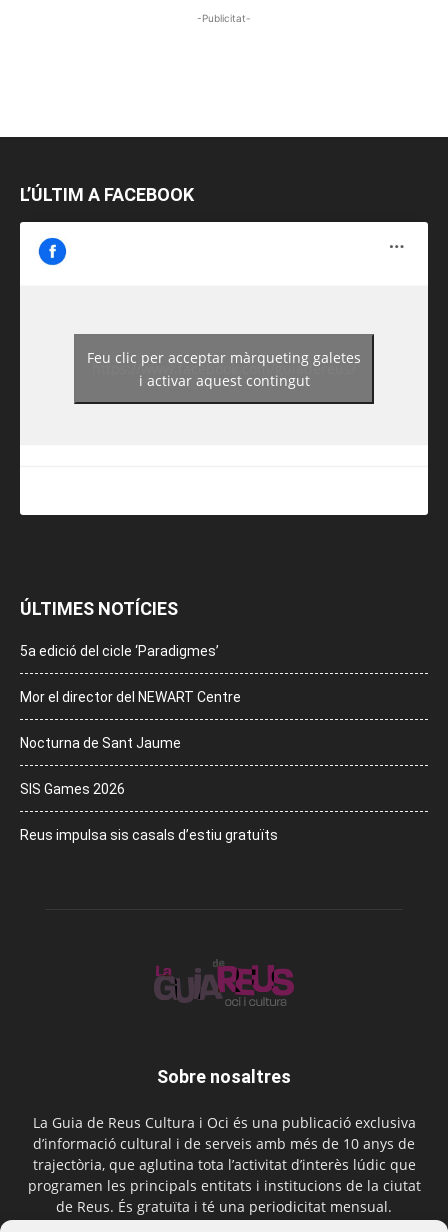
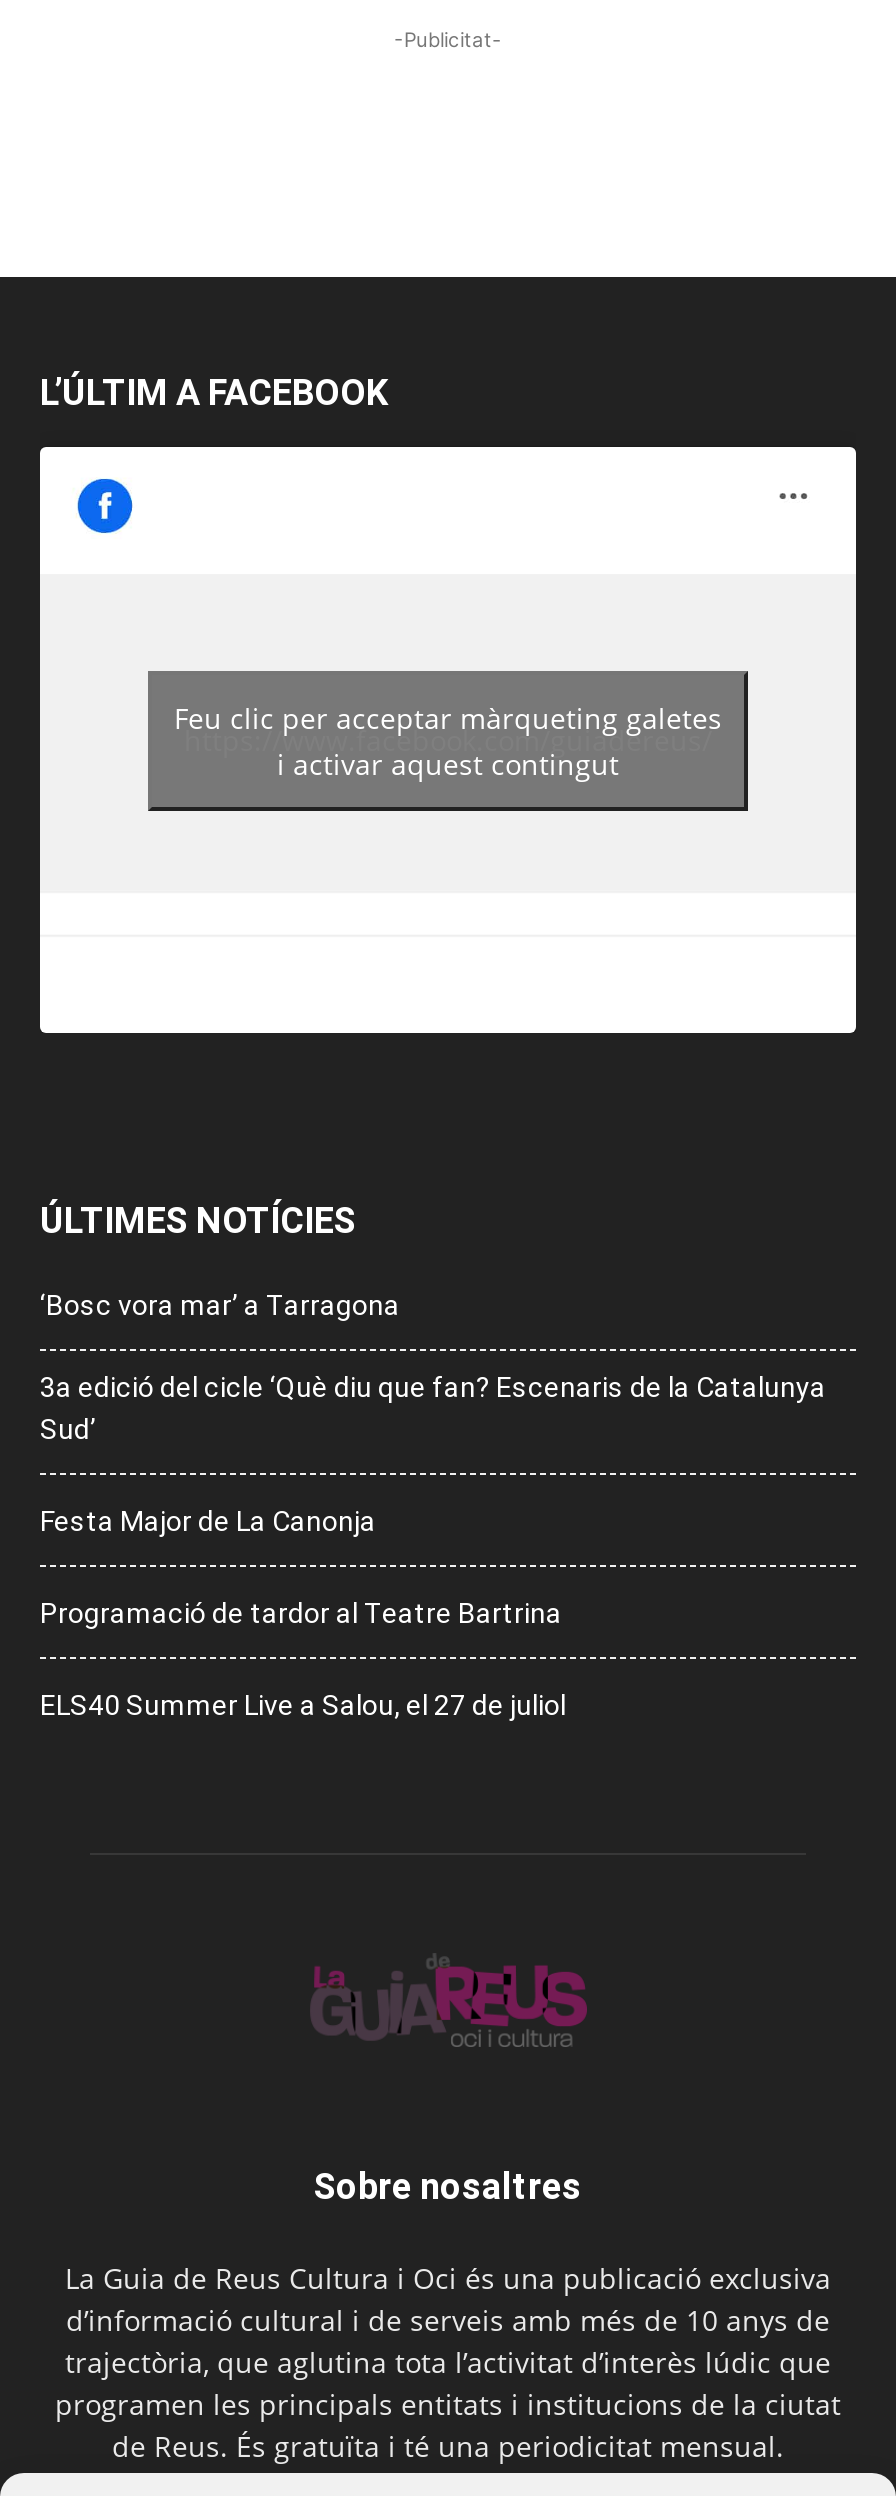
- 5a edició del cicle ‘Paradigmes’
+ ‘Bosc vora mar’ a Tarragona

- Mor el director del NEWART Centre
+ 3a edició del cicle ‘Què diu que fan? Escenaris de la Catalunya
+ Sud’

- Nocturna de Sant Jaume
+ Festa Major de La Canonja

- SIS Games 2026
+ Programació de tardor al Teatre Bartrina

- Reus impulsa sis casals d’estiu gratuïts
+ ELS40 Summer Live a Salou, el 27 de juliol
